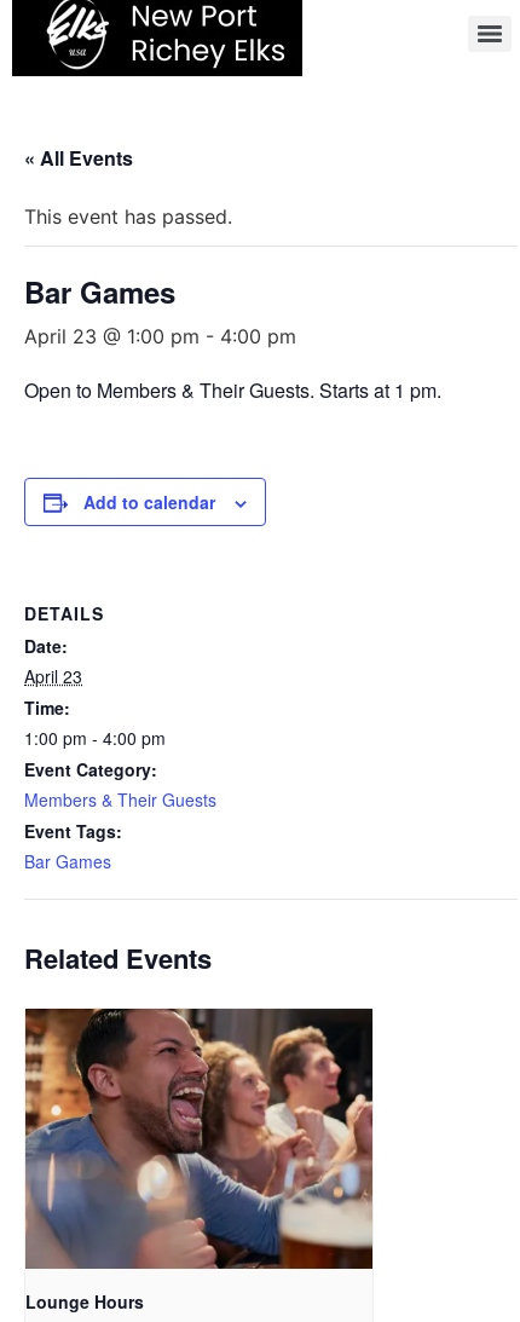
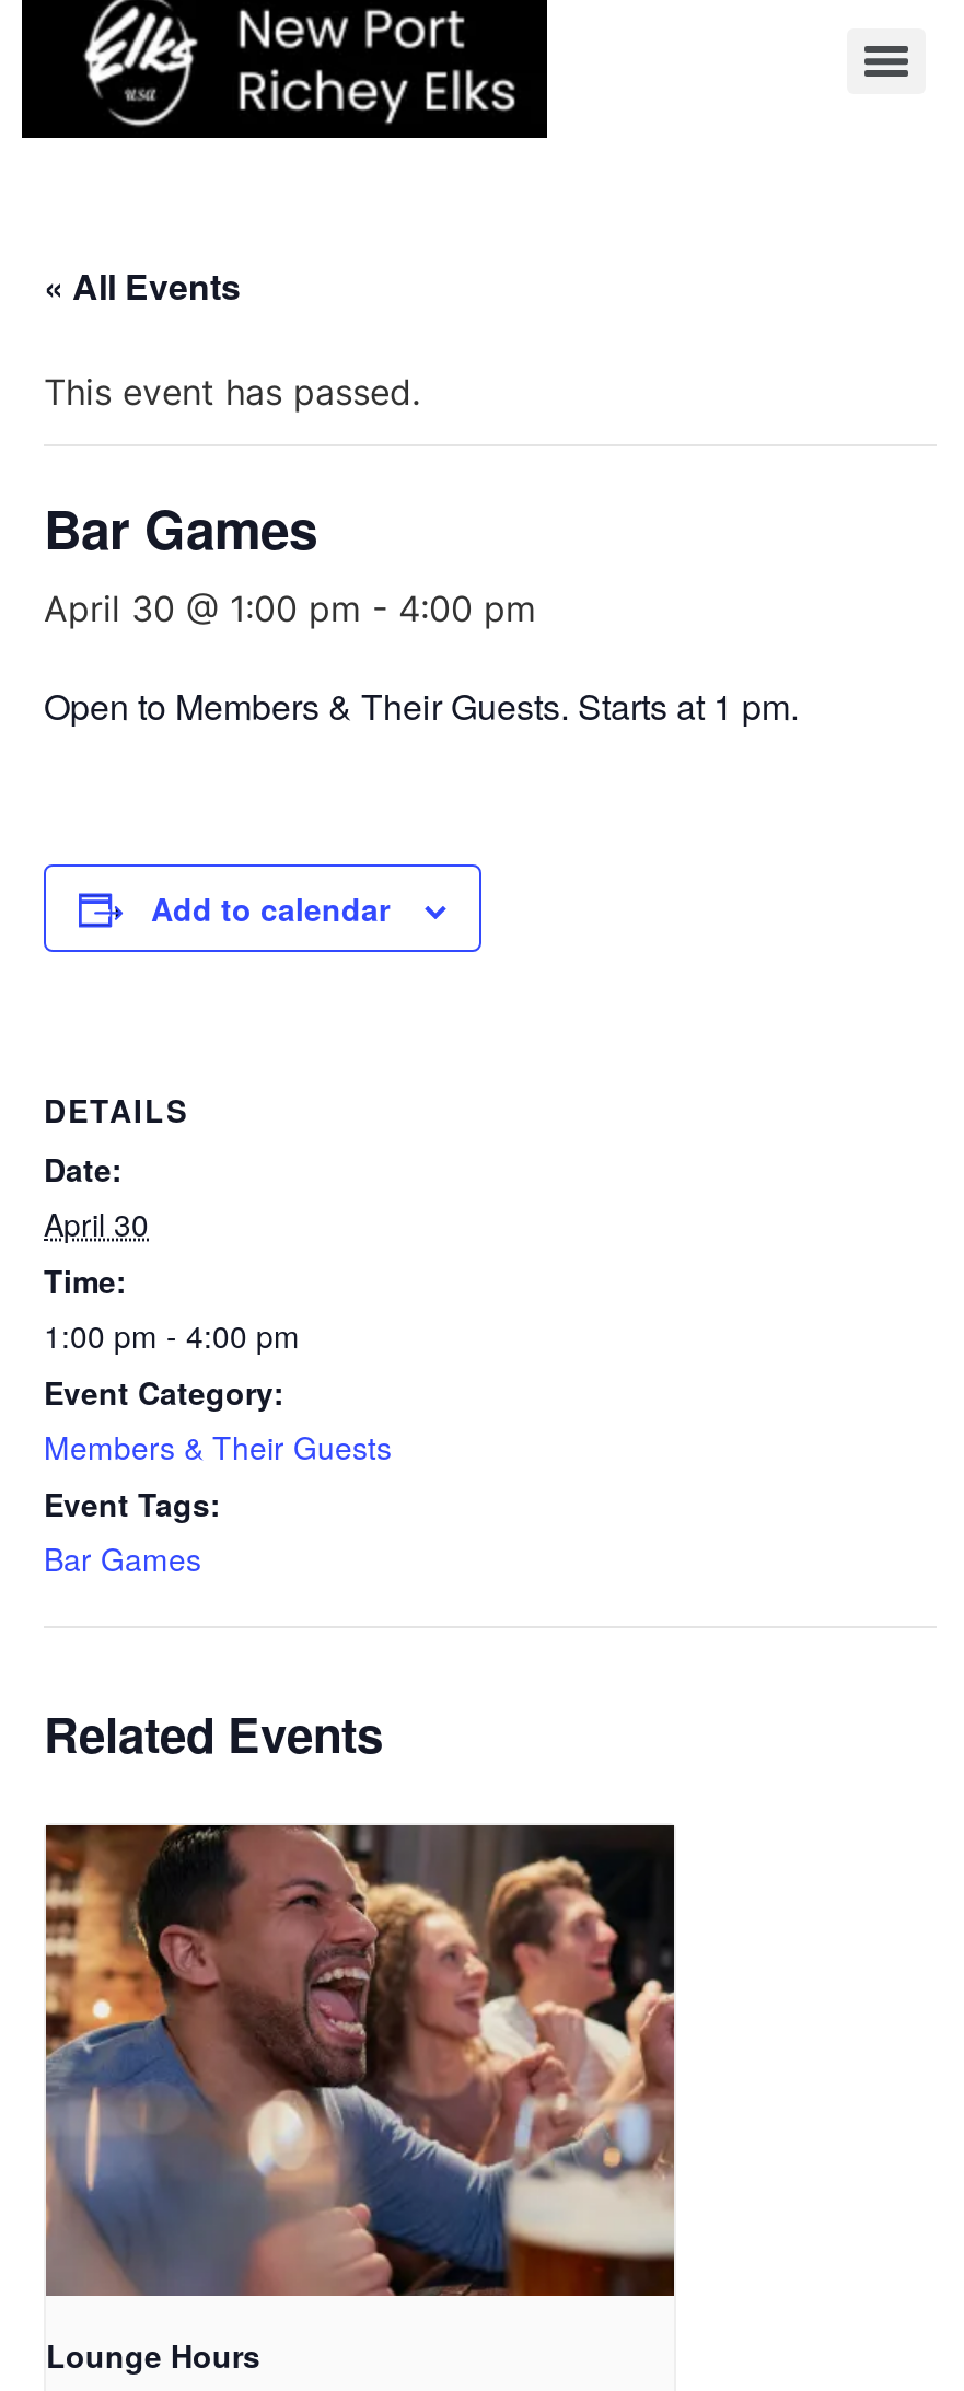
- April 23 @ 1:00 pm - 4:00 pm
+ April 30 @ 1:00 pm - 4:00 pm

- April 23
+ April 30
